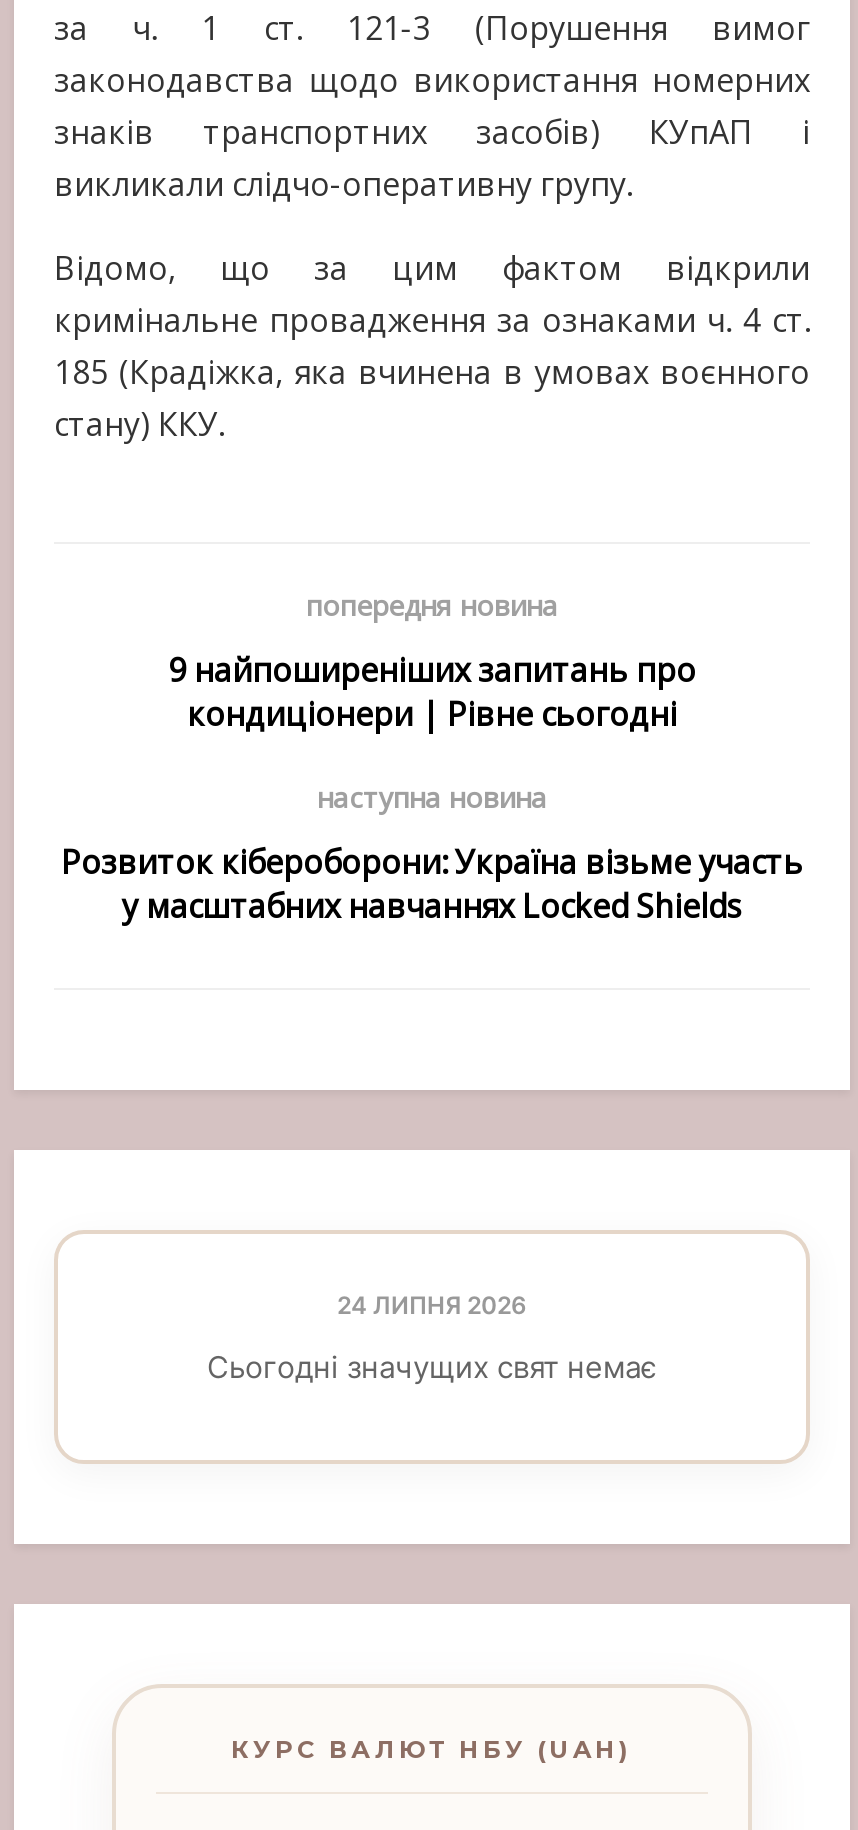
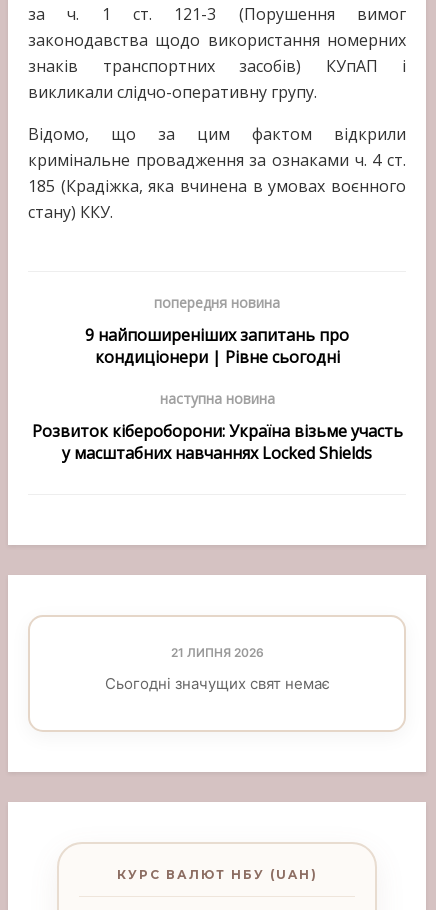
- 24 ЛИПНЯ 2026
+ 21 ЛИПНЯ 2026
